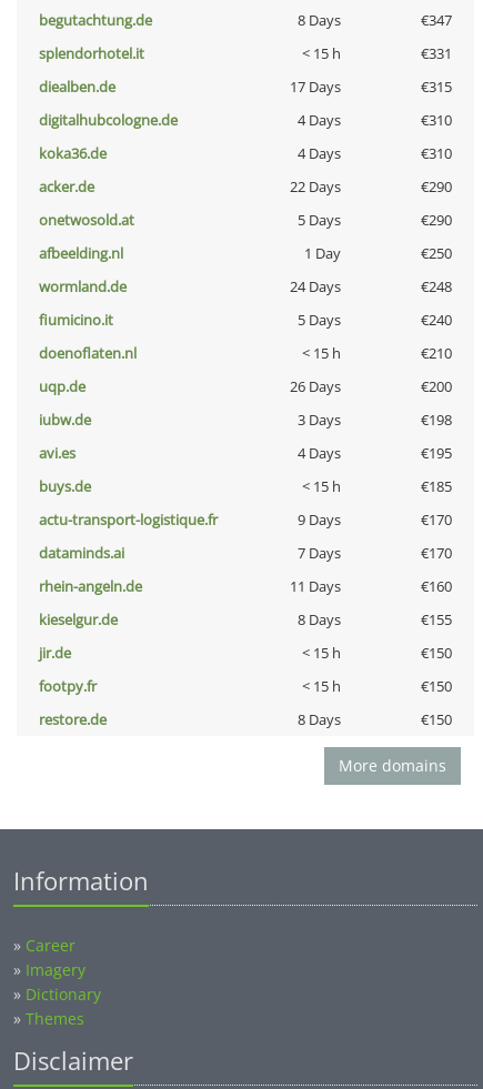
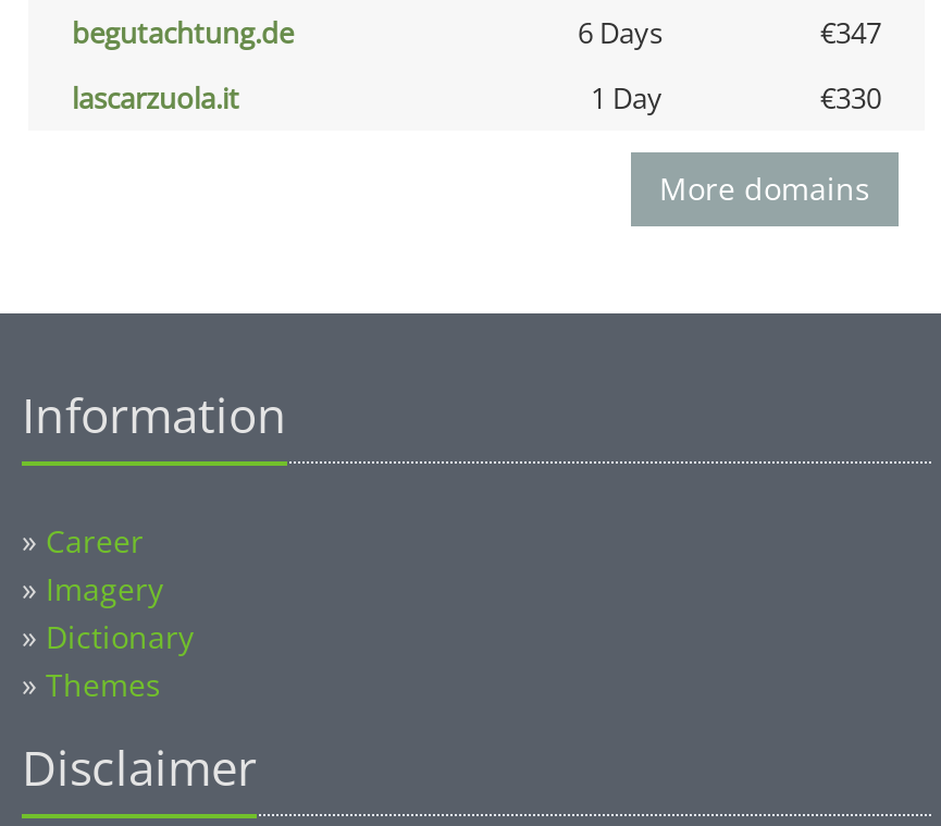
- 8 Days
+ 6 Days

- splendorhotel.it
- < 15 h
- €331
- diealben.de
- 17 Days
- €315
- digitalhubcologne.de
- 4 Days
- €310
- koka36.de
- 4 Days
- €310
- acker.de
- 22 Days
- €290
- onetwosold.at
- 5 Days
- €290
- afbeelding.nl
+ lascarzuola.it

- €250
- wormland.de
- 24 Days
- €248
- fiumicino.it
- 5 Days
- €240
- doenoflaten.nl
- < 15 h
- €210
- uqp.de
- 26 Days
- €200
- iubw.de
- 3 Days
- €198
- avi.es
- 4 Days
- €195
- buys.de
- < 15 h
- €185
- actu-transport-logistique.fr
- 9 Days
- €170
- dataminds.ai
- 7 Days
- €170
- rhein-angeln.de
- 11 Days
- €160
- kieselgur.de
- 8 Days
- €155
- jir.de
- < 15 h
- €150
- footpy.fr
- < 15 h
- €150
- restore.de
- 8 Days
- €150
+ €330
